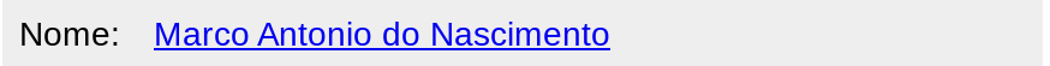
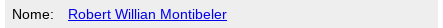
- Marco Antonio do Nascimento
+ Robert Willian Montibeler
